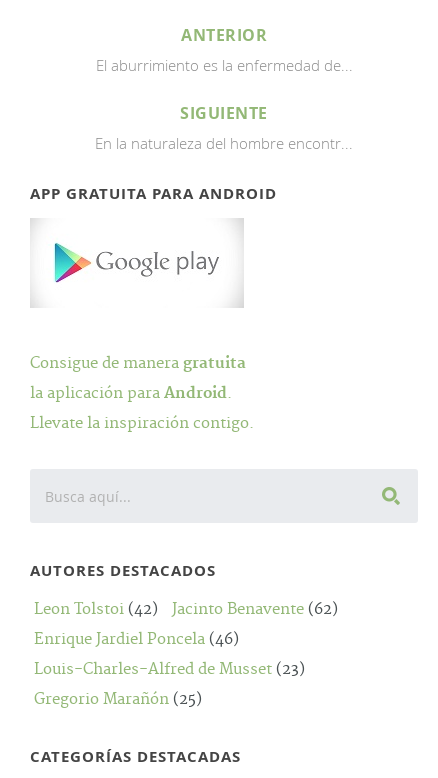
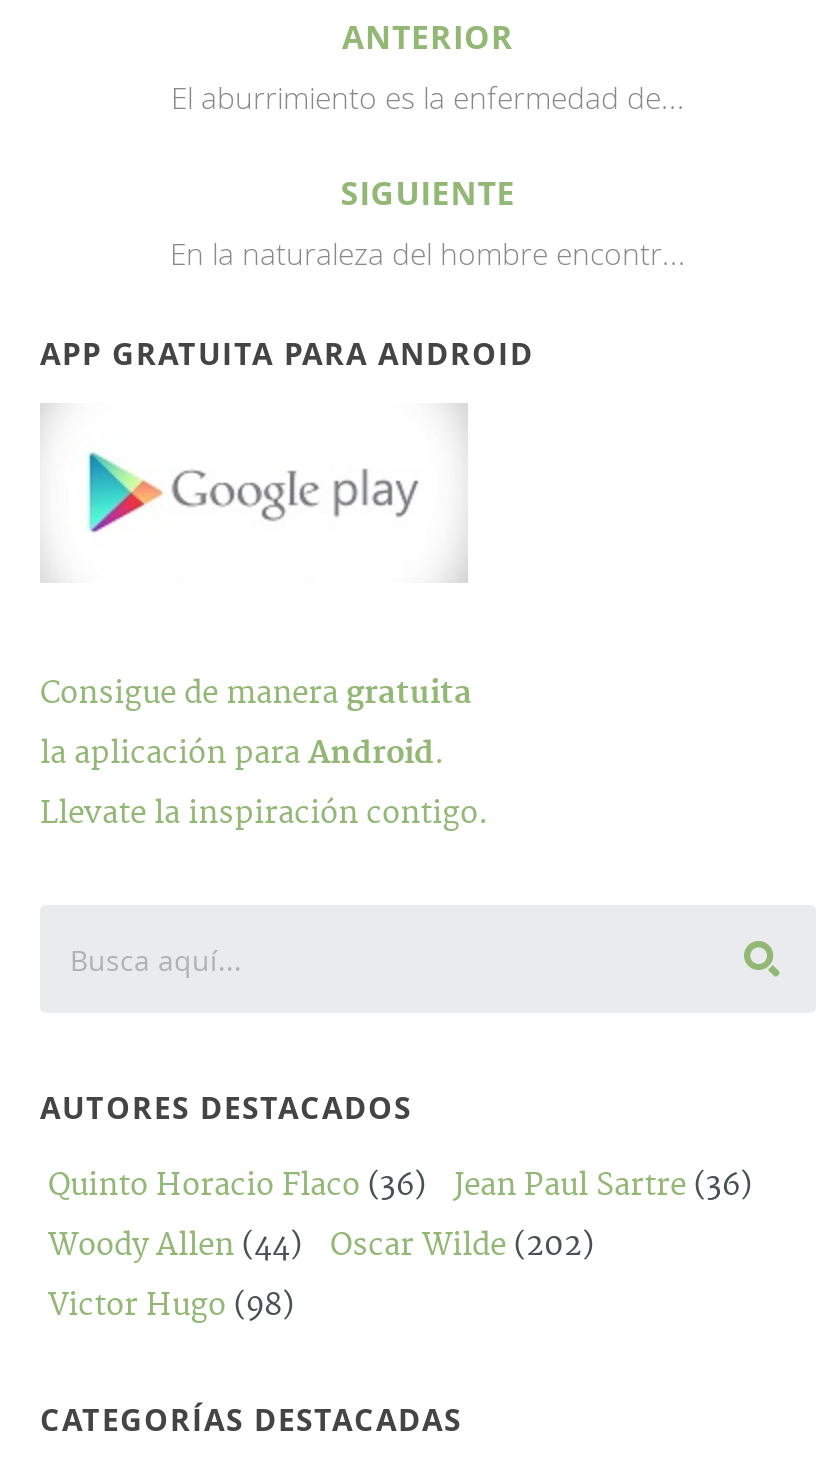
- Leon Tolstoi (42)
- Jacinto Benavente (62)
- Enrique Jardiel Poncela (46)
- Louis-Charles-Alfred de Musset (23)
- Gregorio Marañón (25)
+ Quinto Horacio Flaco (36)
+ Jean Paul Sartre (36)
+ Woody Allen (44)
+ Oscar Wilde (202)
+ Victor Hugo (98)
